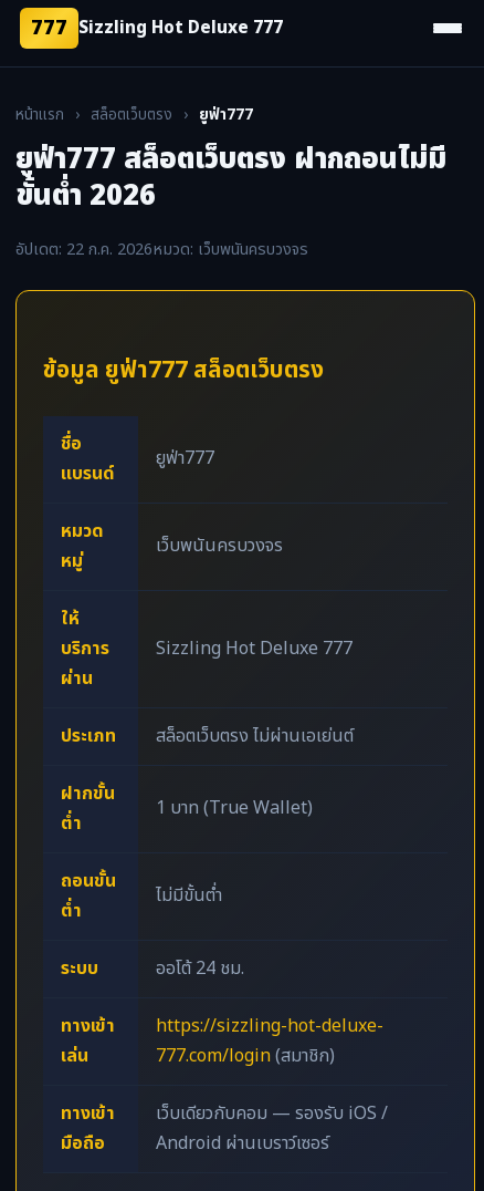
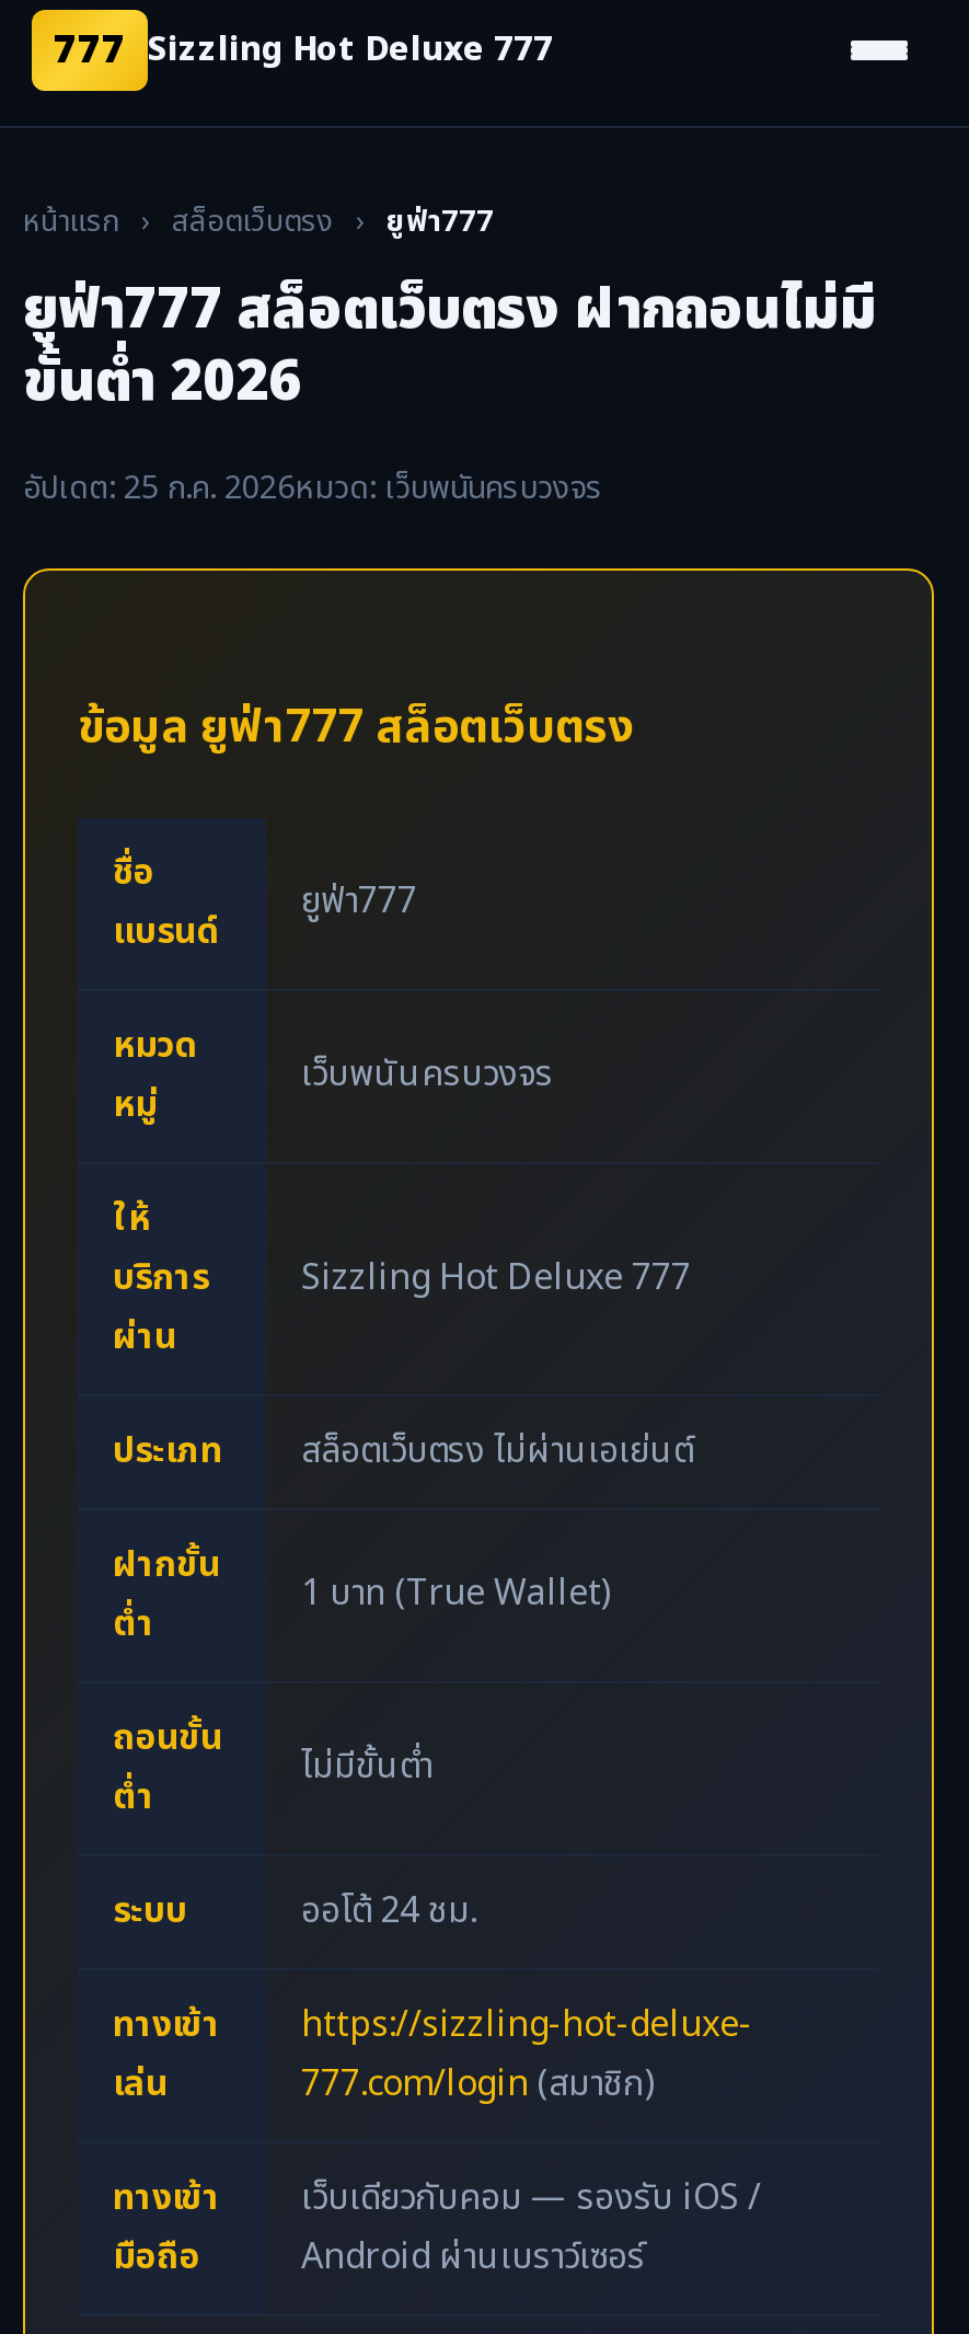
- อัปเดต: 22 ก.ค. 2026หมวด: เว็บพนันครบวงจร
+ อัปเดต: 25 ก.ค. 2026หมวด: เว็บพนันครบวงจร
